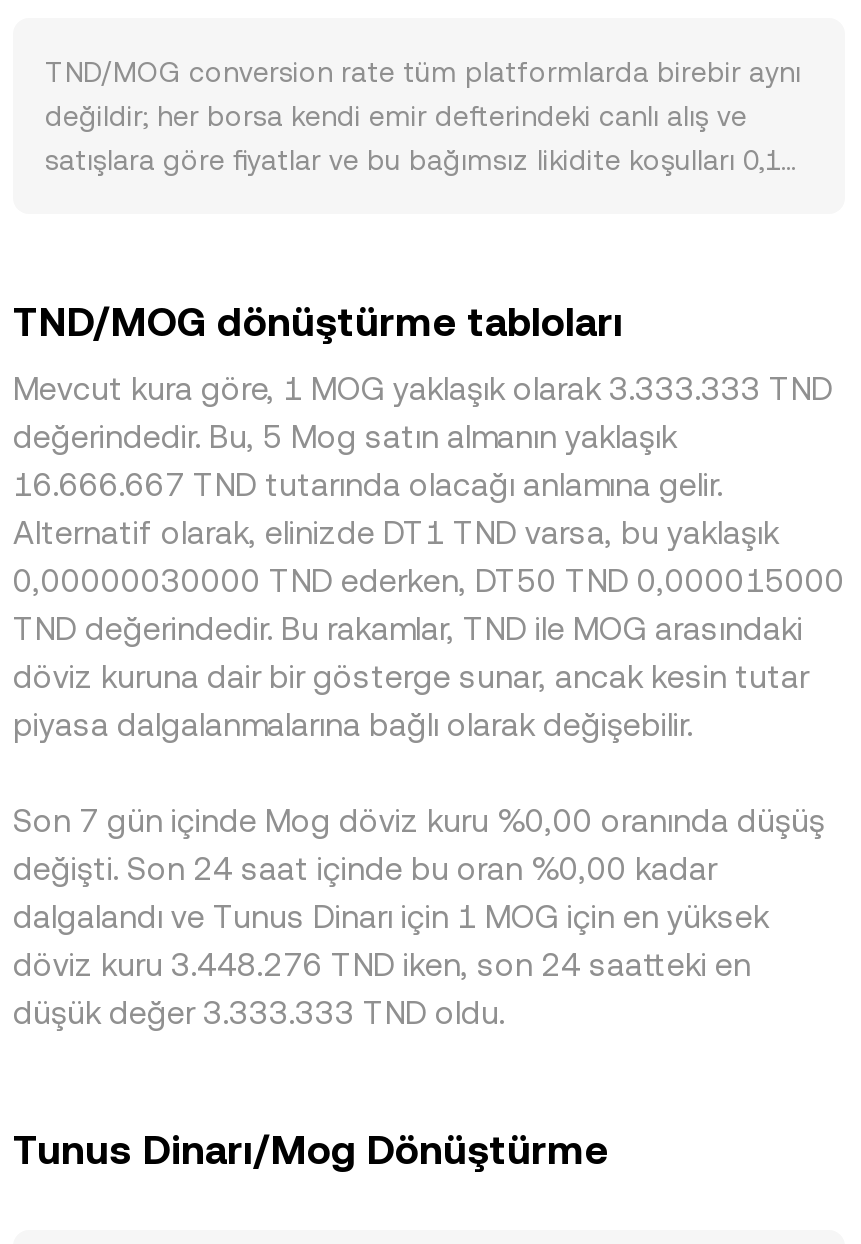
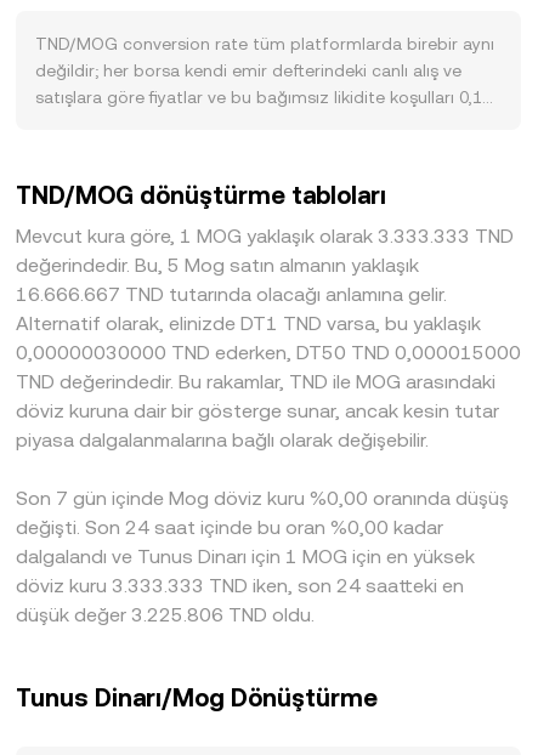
- döviz kuru 3.448.276 TND iken, son 24 saatteki en
+ döviz kuru 3.333.333 TND iken, son 24 saatteki en

- düşük değer 3.333.333 TND oldu.
+ düşük değer 3.225.806 TND oldu.
